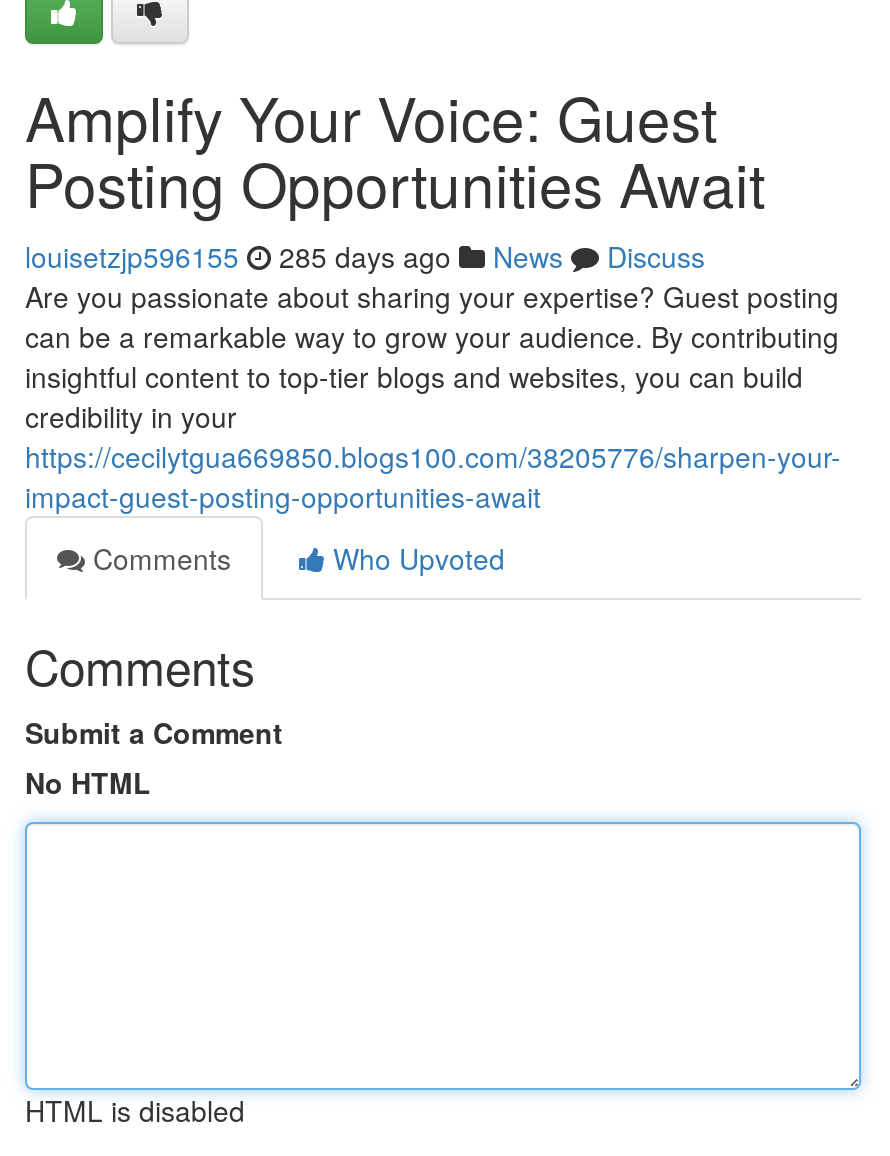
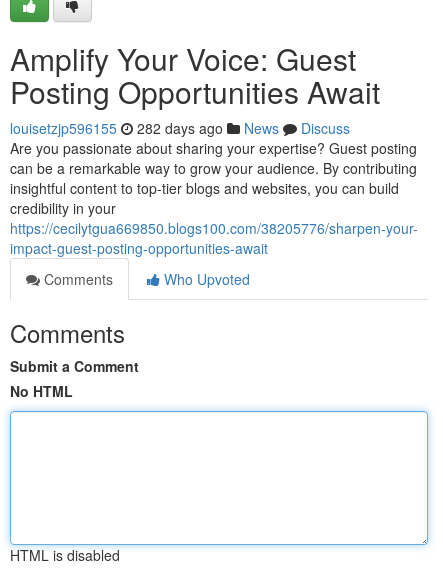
- louisetzjp596155 285 days ago News Discuss
+ louisetzjp596155 282 days ago News Discuss
